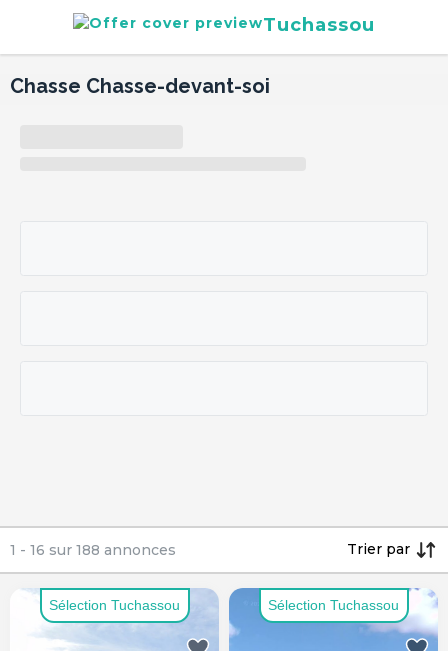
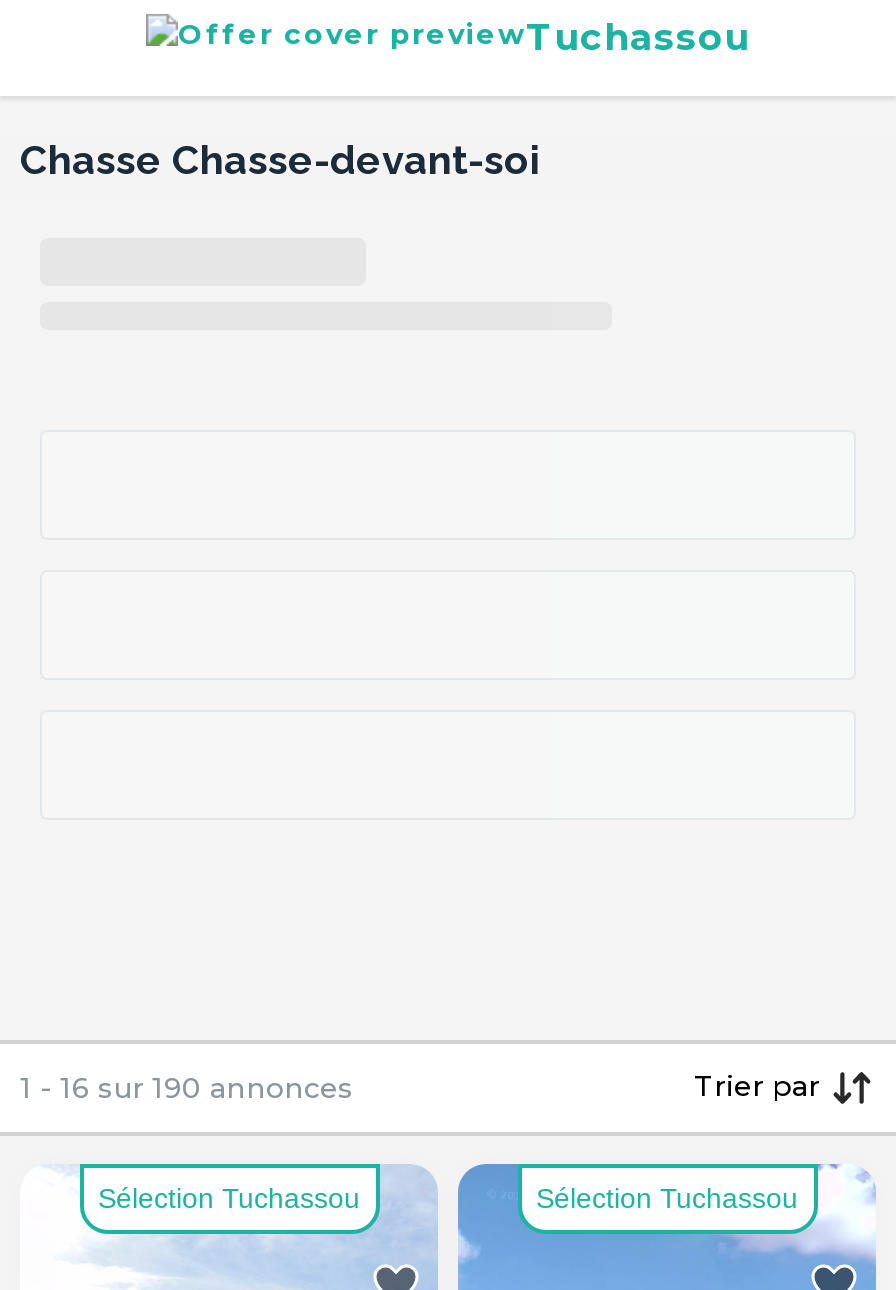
- 1 - 16 sur 188 annonces
+ 1 - 16 sur 190 annonces
